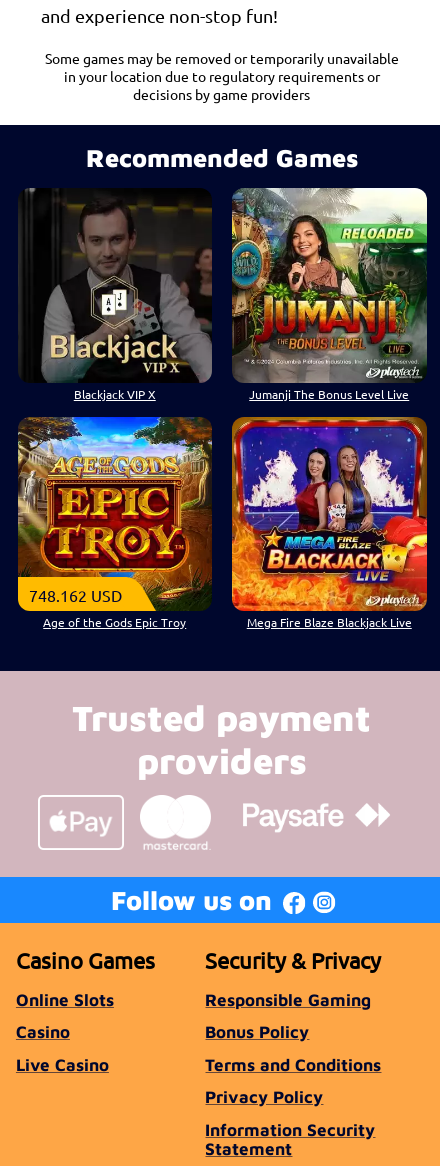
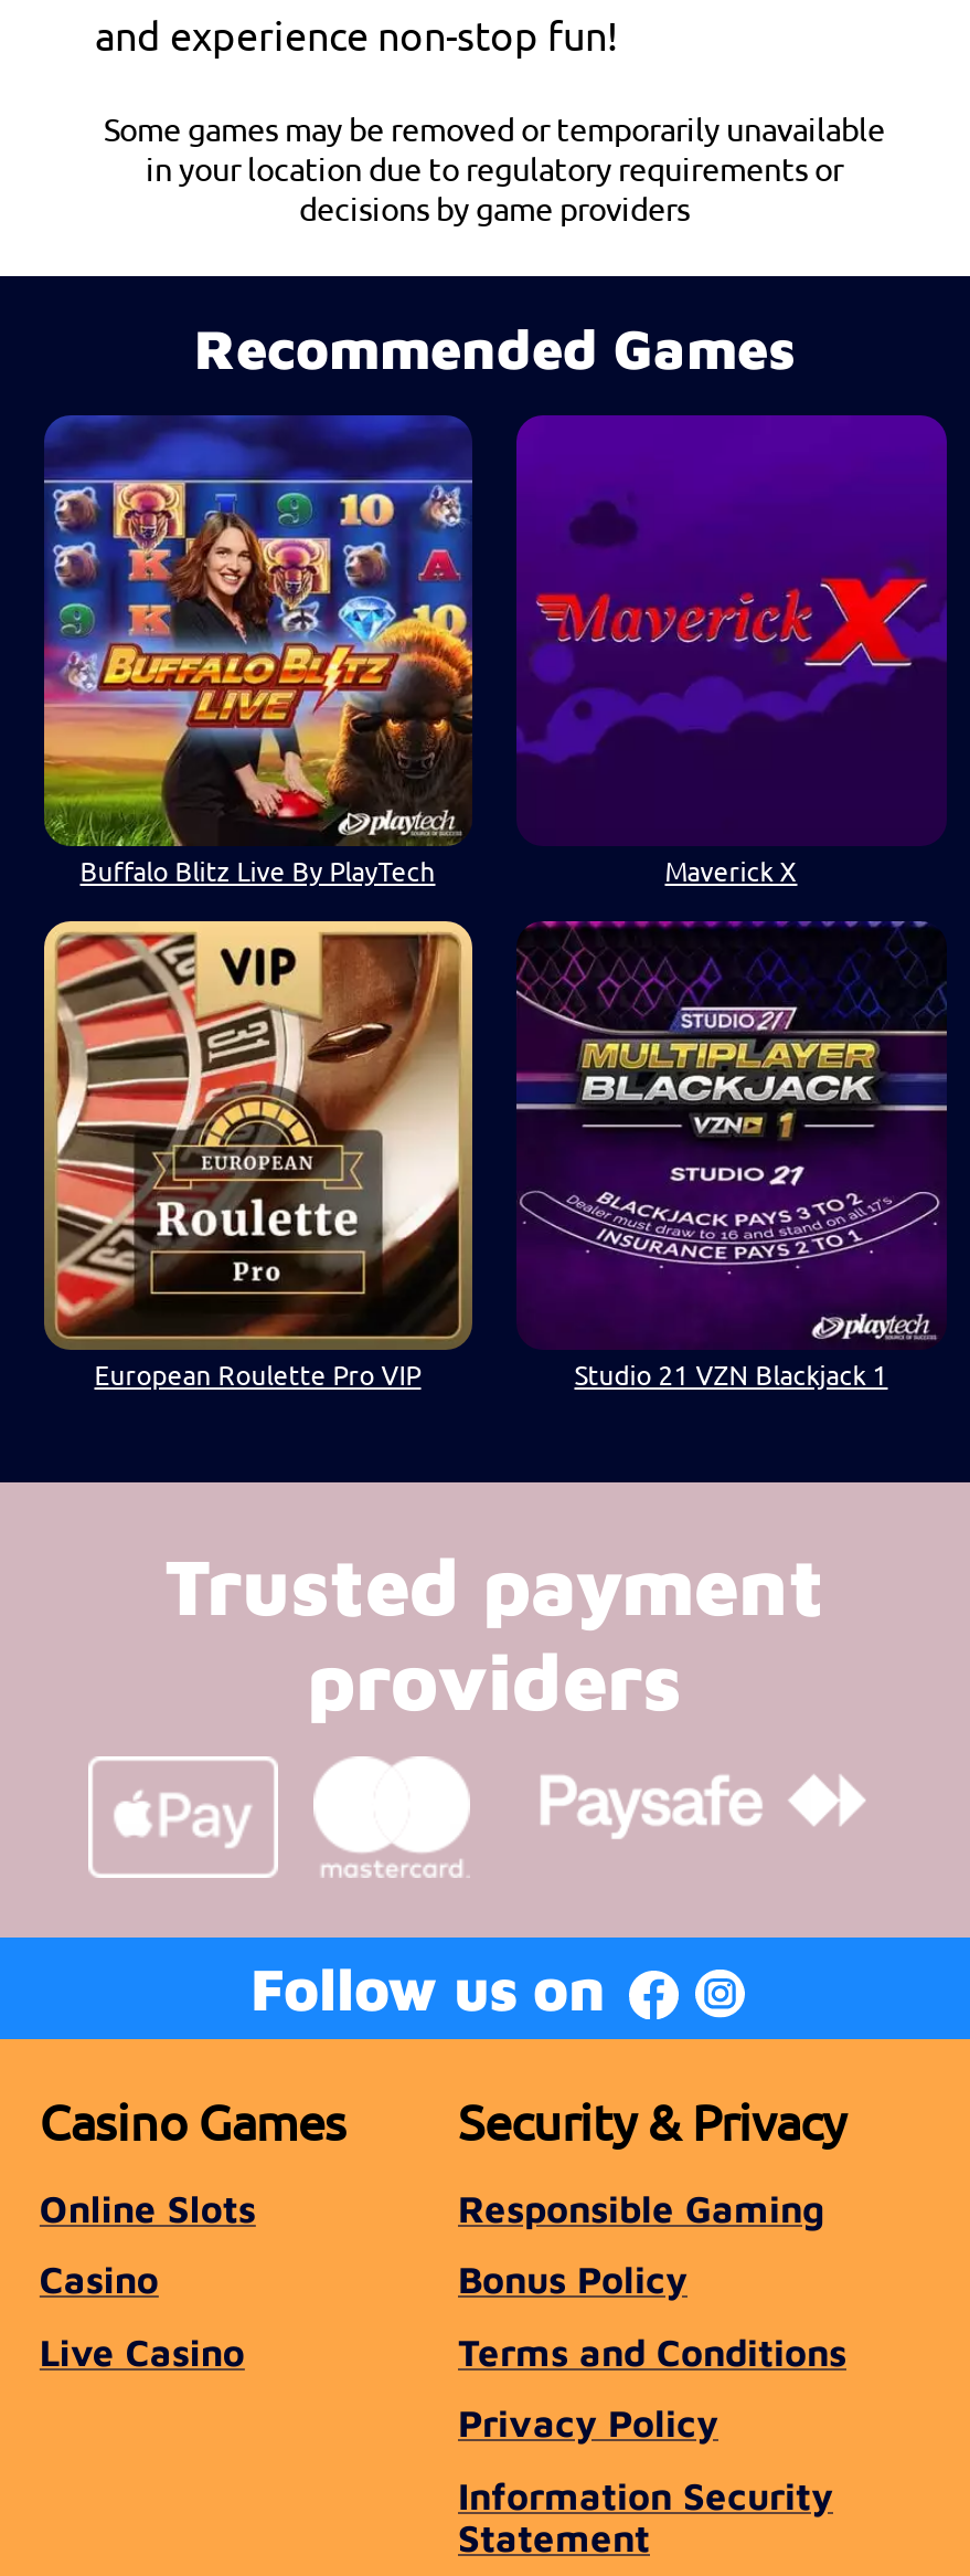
- [image]
- Blackjack VIP X
- Jumanji The Bonus Level Live
+ [image]
+ Buffalo Blitz Live By PlayTech
+ Maverick X

- [image]
+ [image]

- [image]
- 748.162 USD
- Age of the Gods Epic Troy
- Mega Fire Blaze Blackjack Live
+ [image]
+ European Roulette Pro VIP
+ Studio 21 VZN Blackjack 1

- [image]
+ [image]
